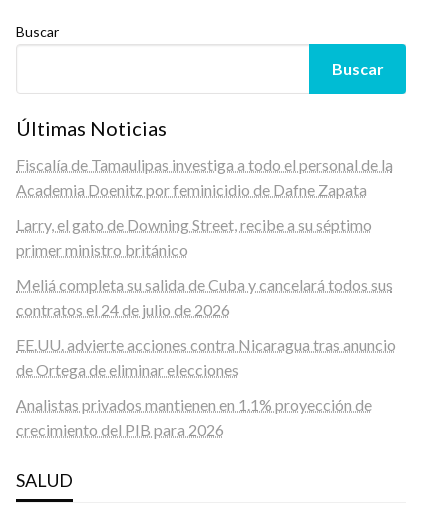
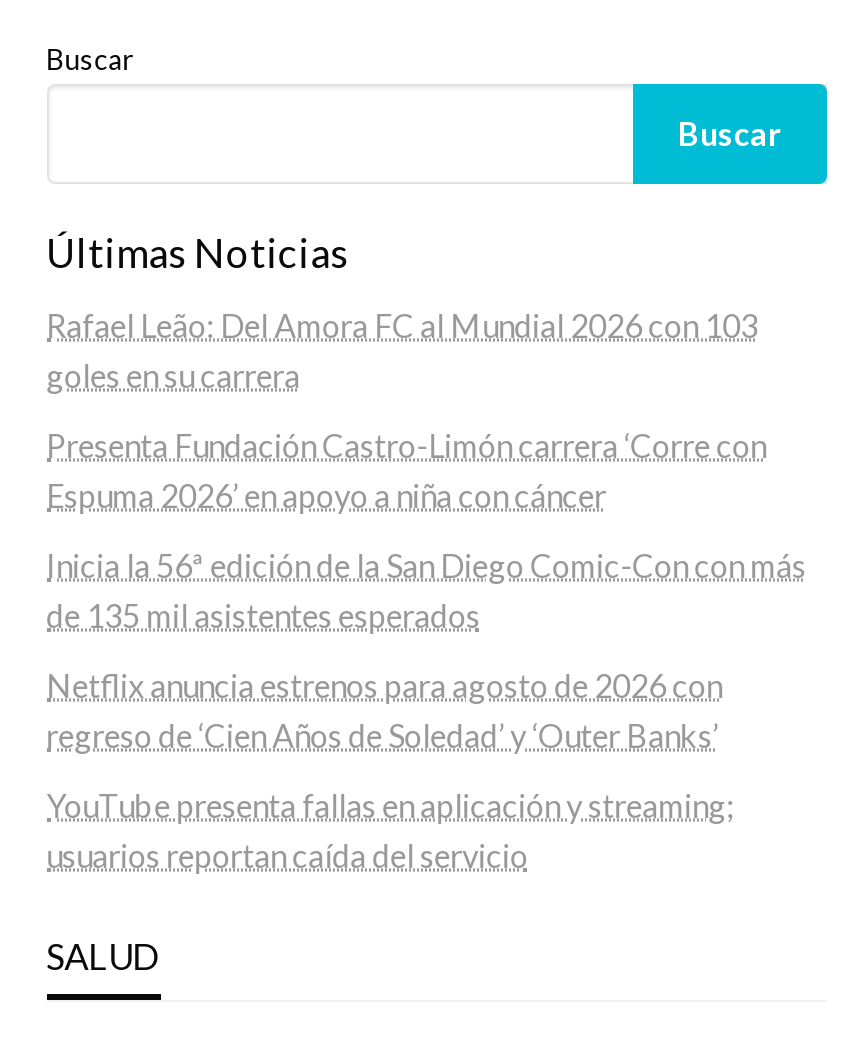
- Fiscalía de Tamaulipas investiga a todo el personal de la
- Academia Doenitz por feminicidio de Dafne Zapata
+ Rafael Leão: Del Amora FC al Mundial 2026 con 103
+ goles en su carrera

- Larry, el gato de Downing Street, recibe a su séptimo
- primer ministro británico
+ Presenta Fundación Castro-Limón carrera ‘Corre con
+ Espuma 2026’ en apoyo a niña con cáncer

- Meliá completa su salida de Cuba y cancelará todos sus
- contratos el 24 de julio de 2026
+ Inicia la 56ª edición de la San Diego Comic-Con con más
+ de 135 mil asistentes esperados

- EE.UU. advierte acciones contra Nicaragua tras anuncio
- de Ortega de eliminar elecciones
+ Netflix anuncia estrenos para agosto de 2026 con
+ regreso de ‘Cien Años de Soledad’ y ‘Outer Banks’

- Analistas privados mantienen en 1.1% proyección de
- crecimiento del PIB para 2026
+ YouTube presenta fallas en aplicación y streaming;
+ usuarios reportan caída del servicio
